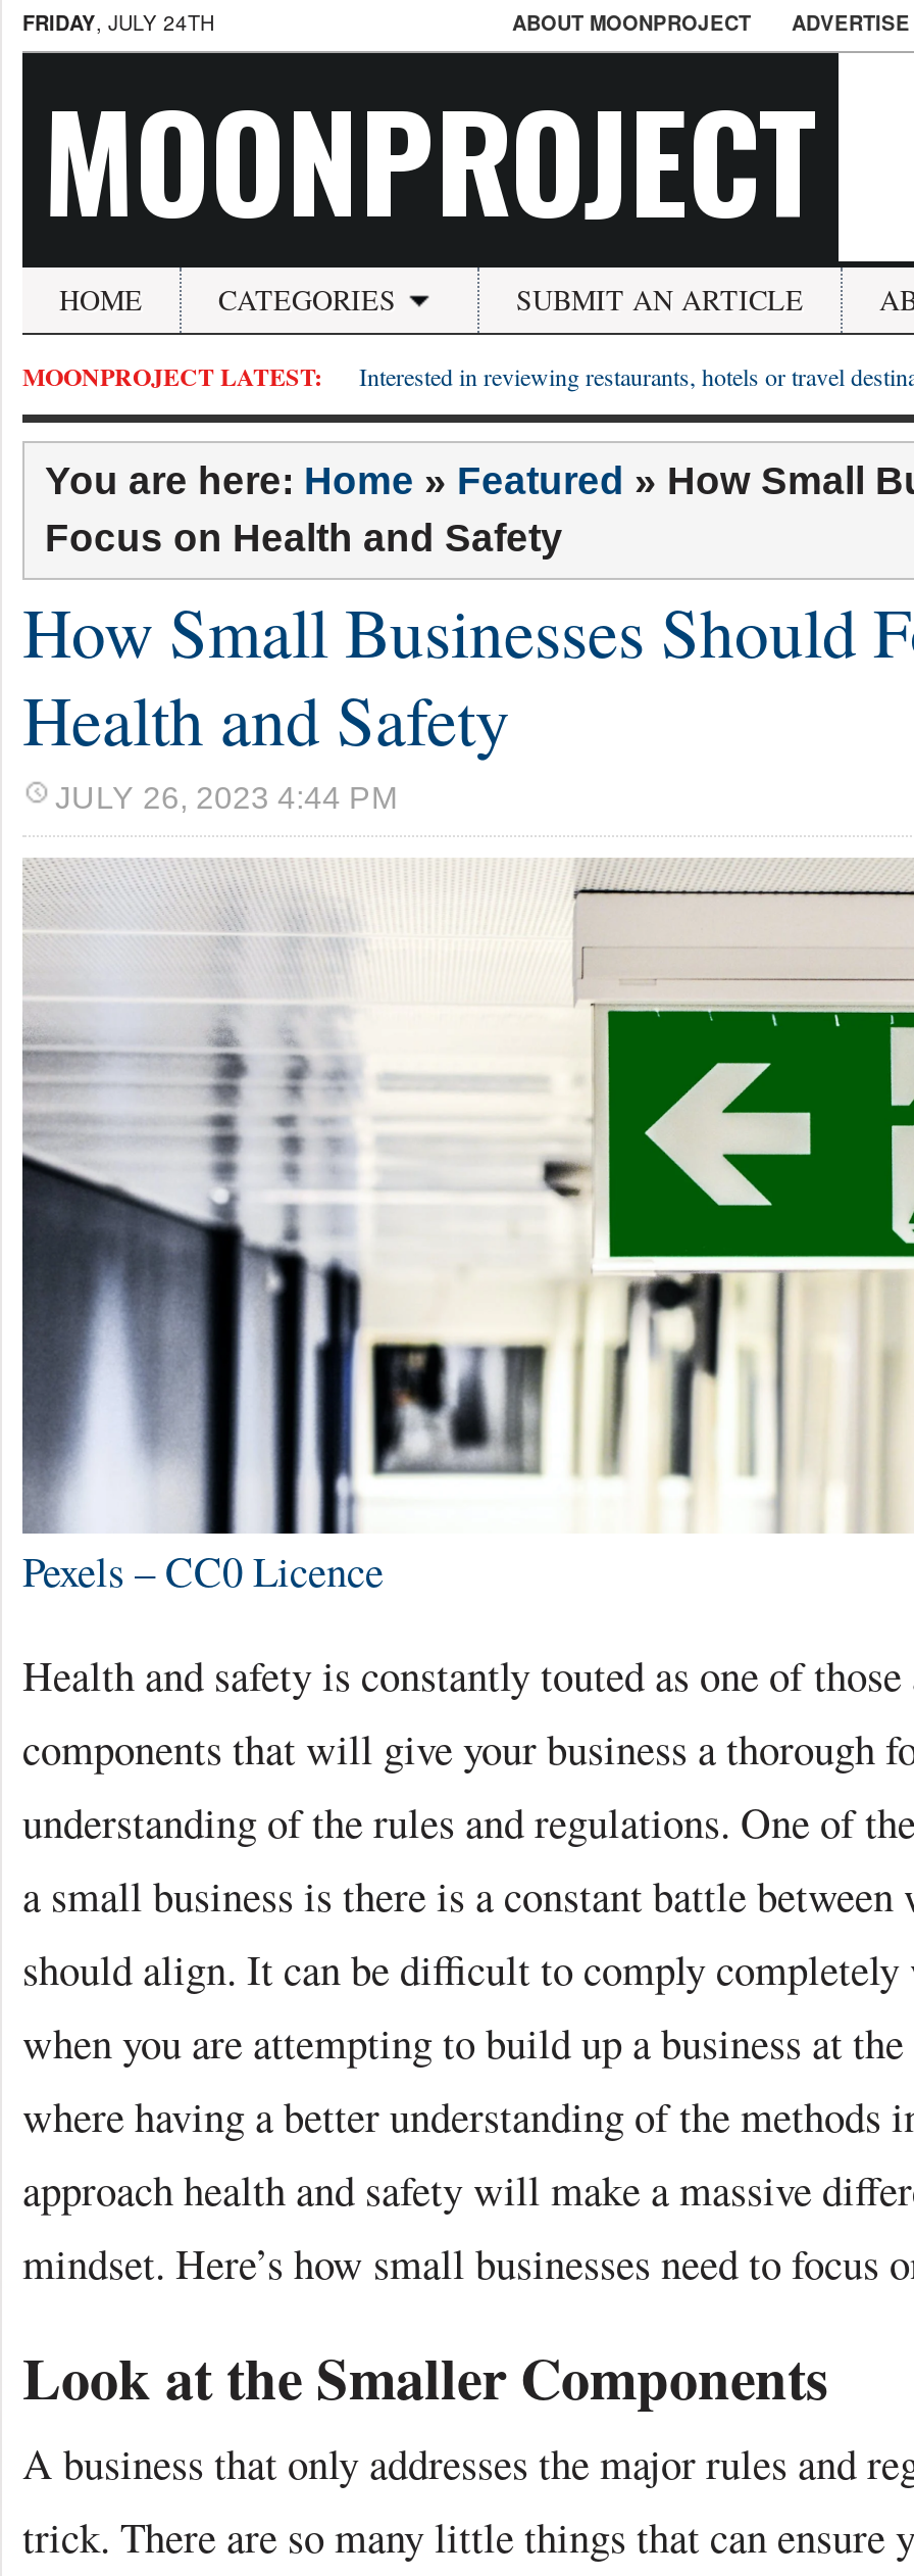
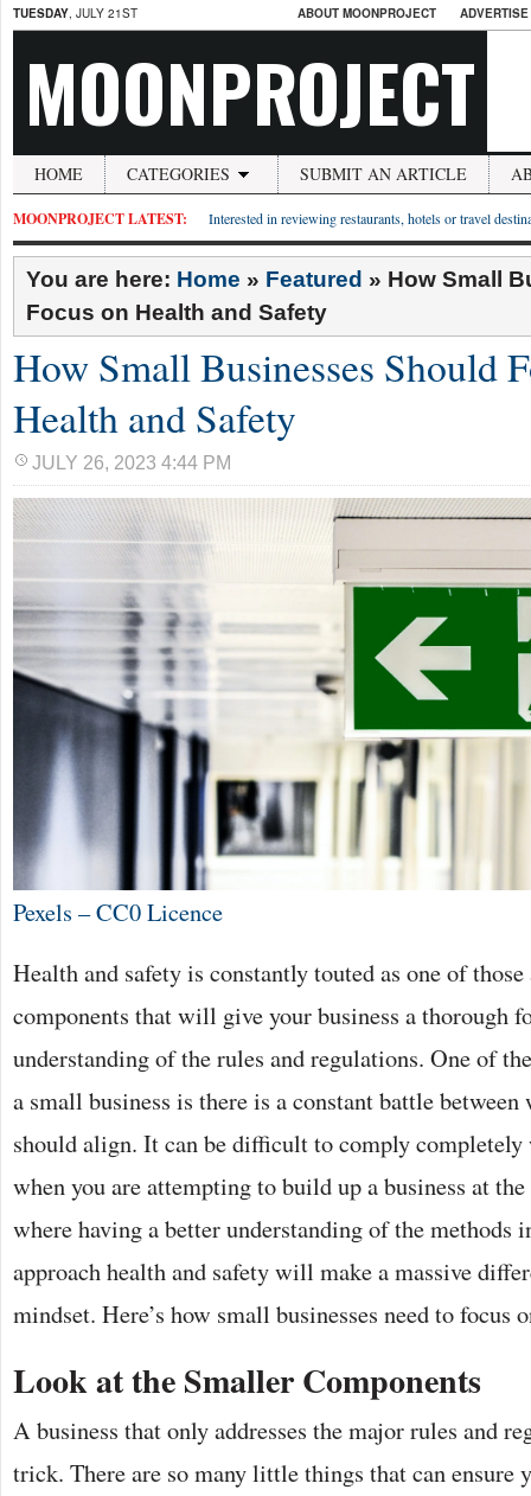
- FRIDAY, JULY 24TH
+ TUESDAY, JULY 21ST
